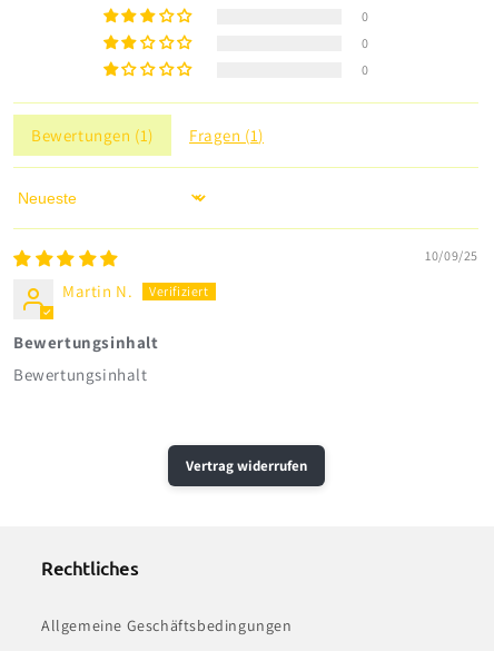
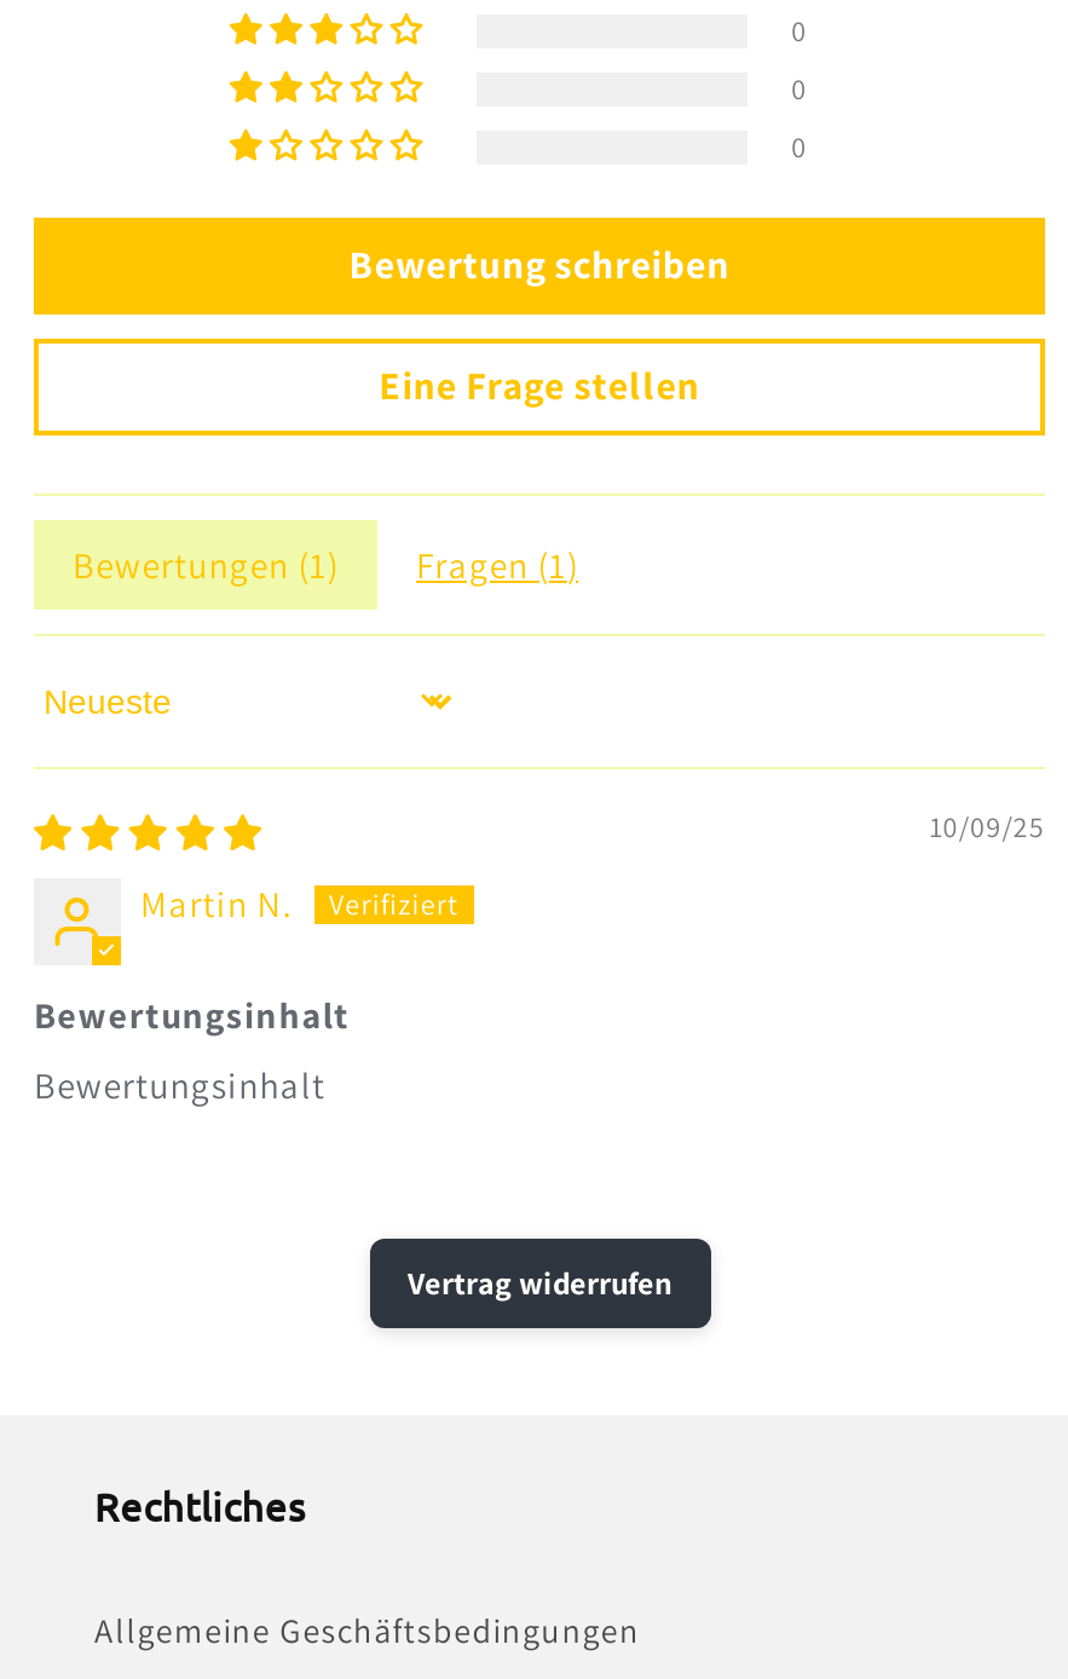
+ Bewertung schreiben
+ Eine Frage stellen
